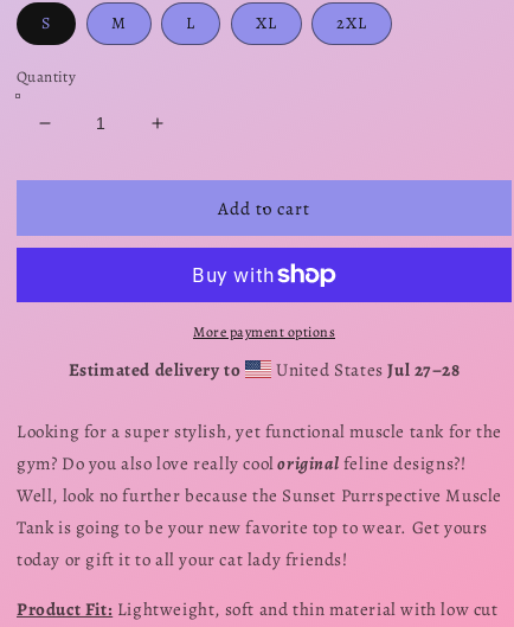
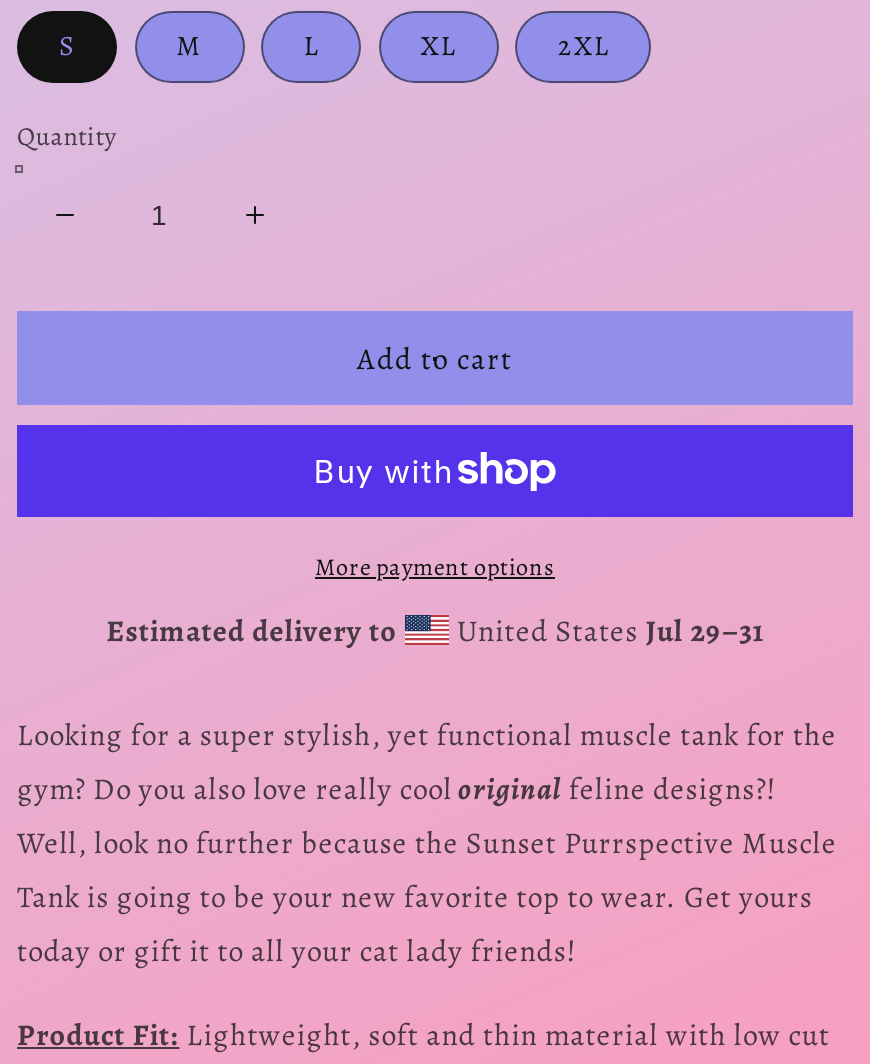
- United States Jul 27–28
+ United States Jul 29–31
